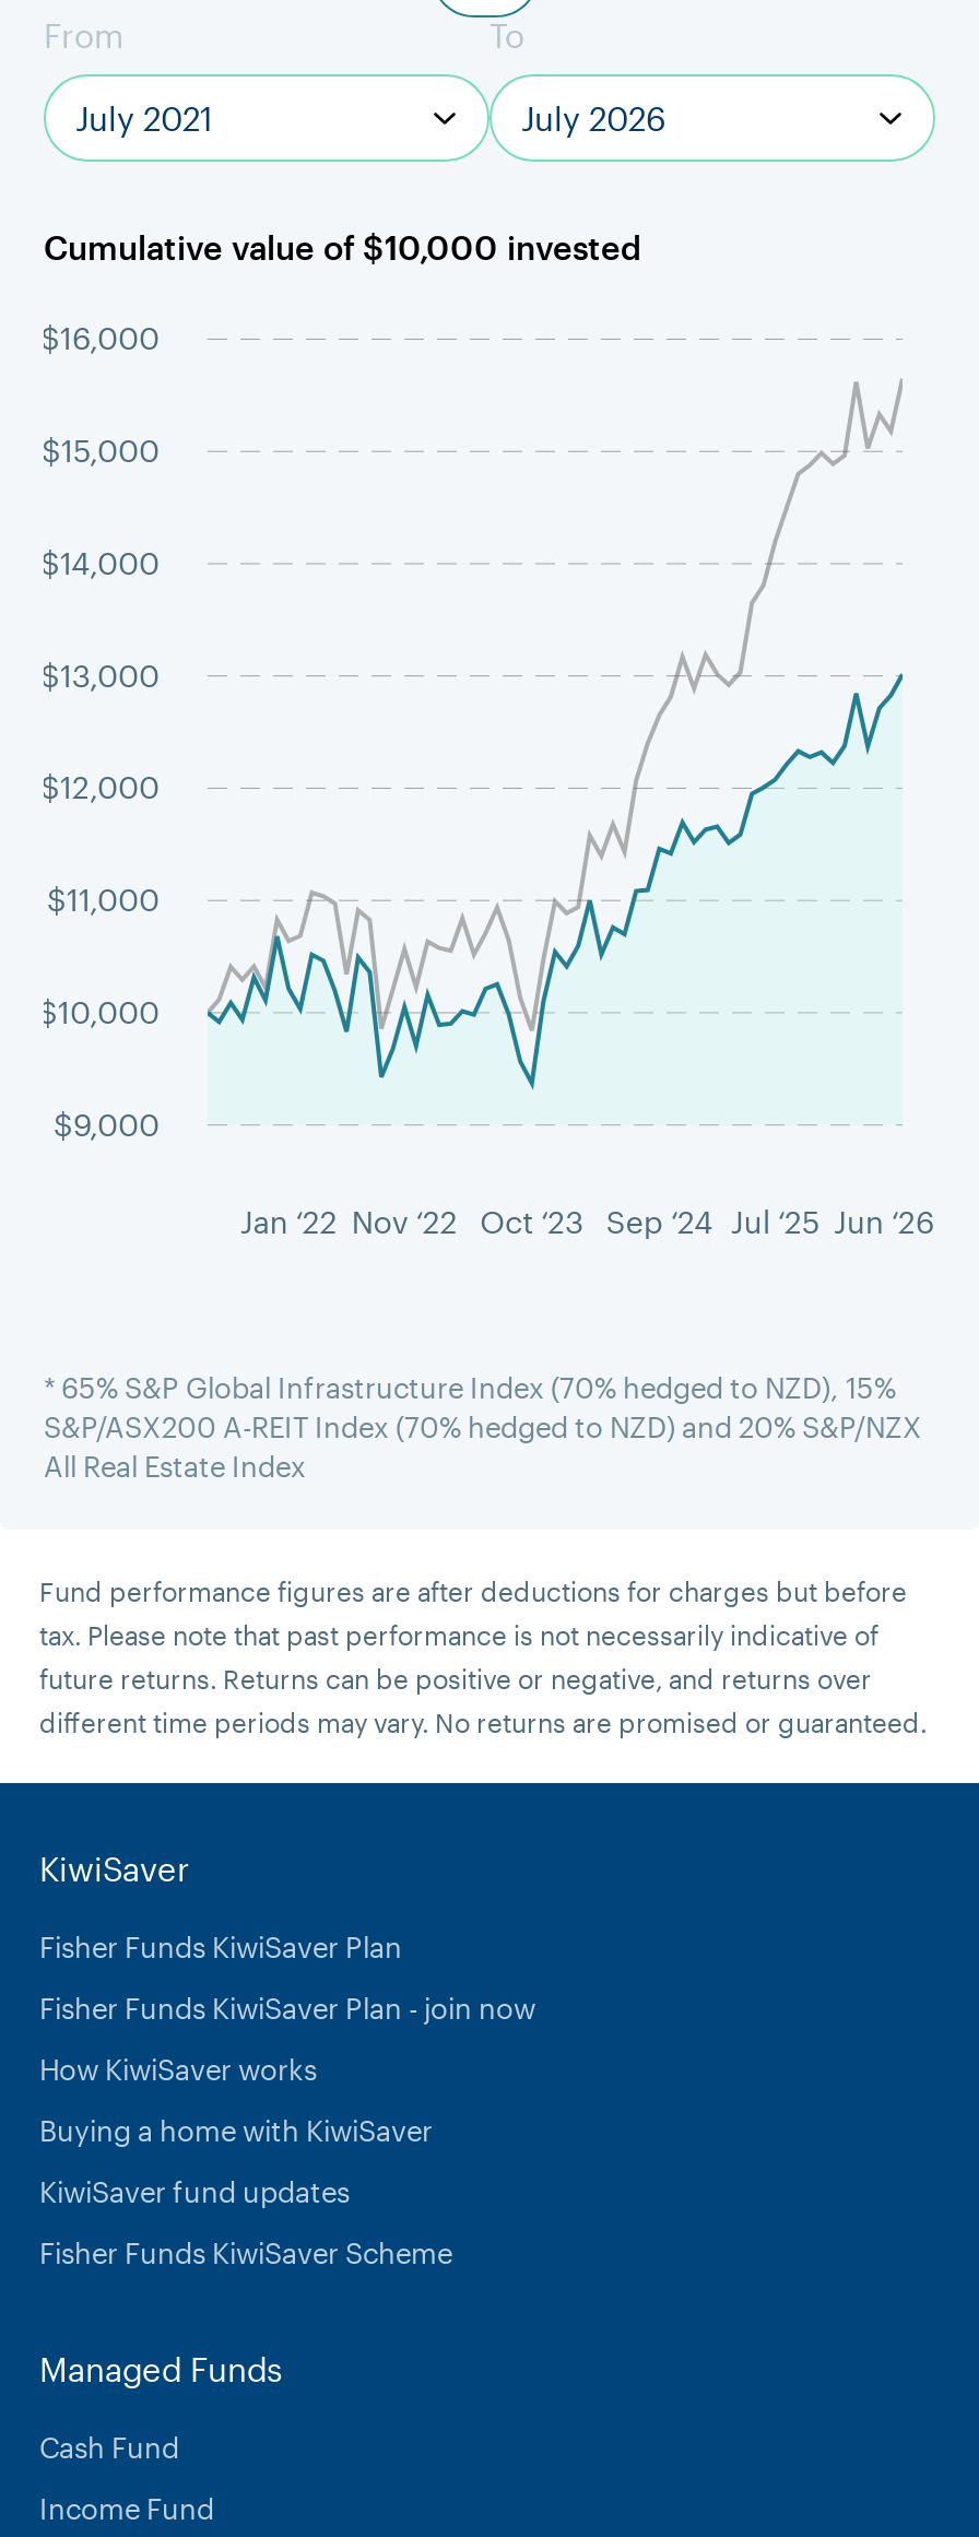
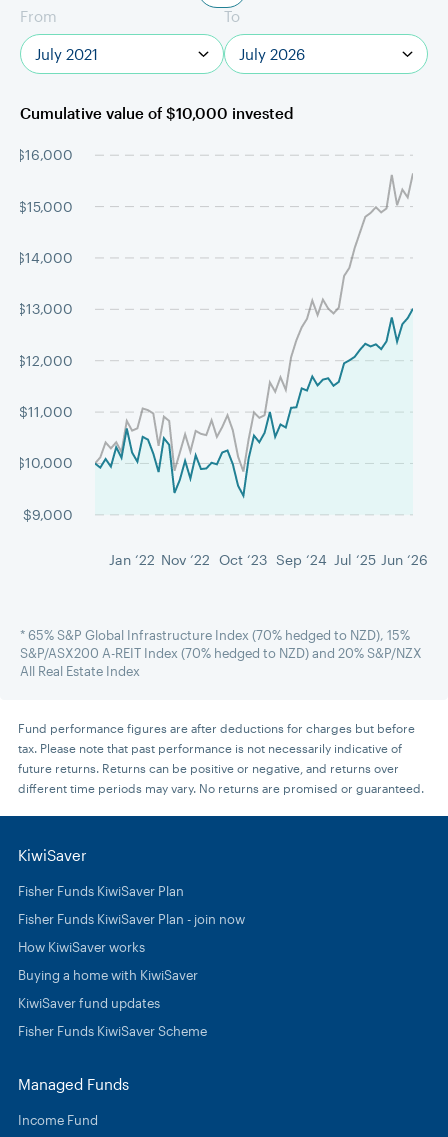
- Cash Fund
